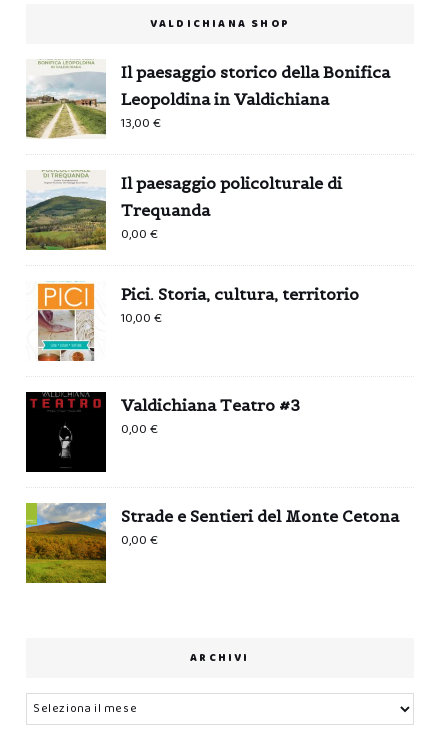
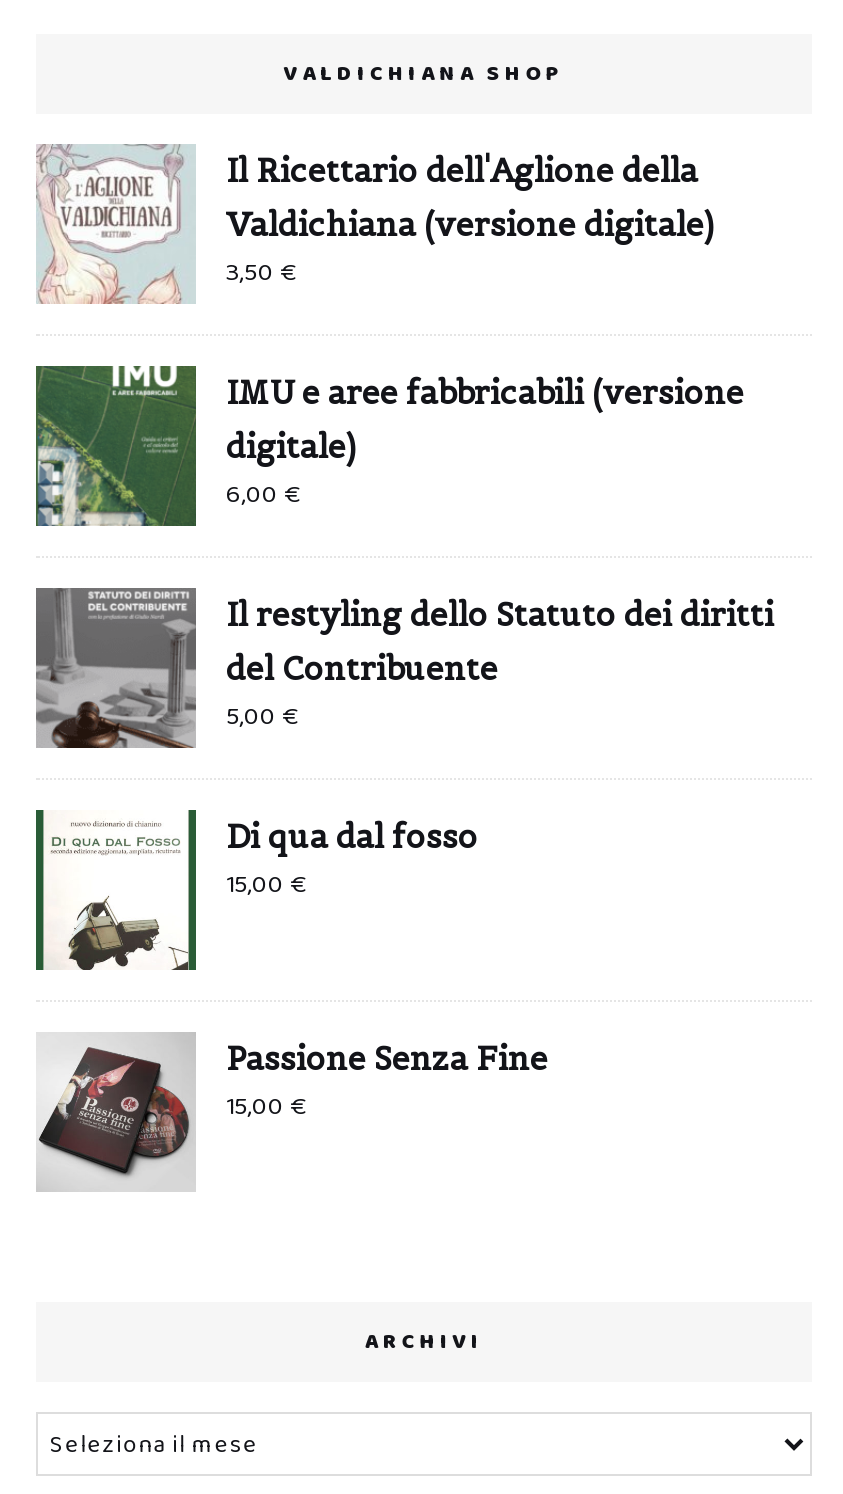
- [image]
- Il paesaggio storico della Bonifica
- Leopoldina in Valdichiana
- 13,00 €
+ [image]
+ Il Ricettario dell'Aglione della
+ Valdichiana (versione digitale)
+ 3,50 €

- [image]
- Il paesaggio policolturale di
- Trequanda
- 0,00 €
+ [image]
+ IMU e aree fabbricabili (versione
+ digitale)
+ 6,00 €

- [image]
- Pici. Storia, cultura, territorio
- 10,00 €
+ [image]
+ Il restyling dello Statuto dei diritti
+ del Contribuente
+ 5,00 €

- [image]
- Valdichiana Teatro #3
- 0,00 €
+ [image]
+ Di qua dal fosso
+ 15,00 €

- [image]
- Strade e Sentieri del Monte Cetona
- 0,00 €
+ [image]
+ Passione Senza Fine
+ 15,00 €
